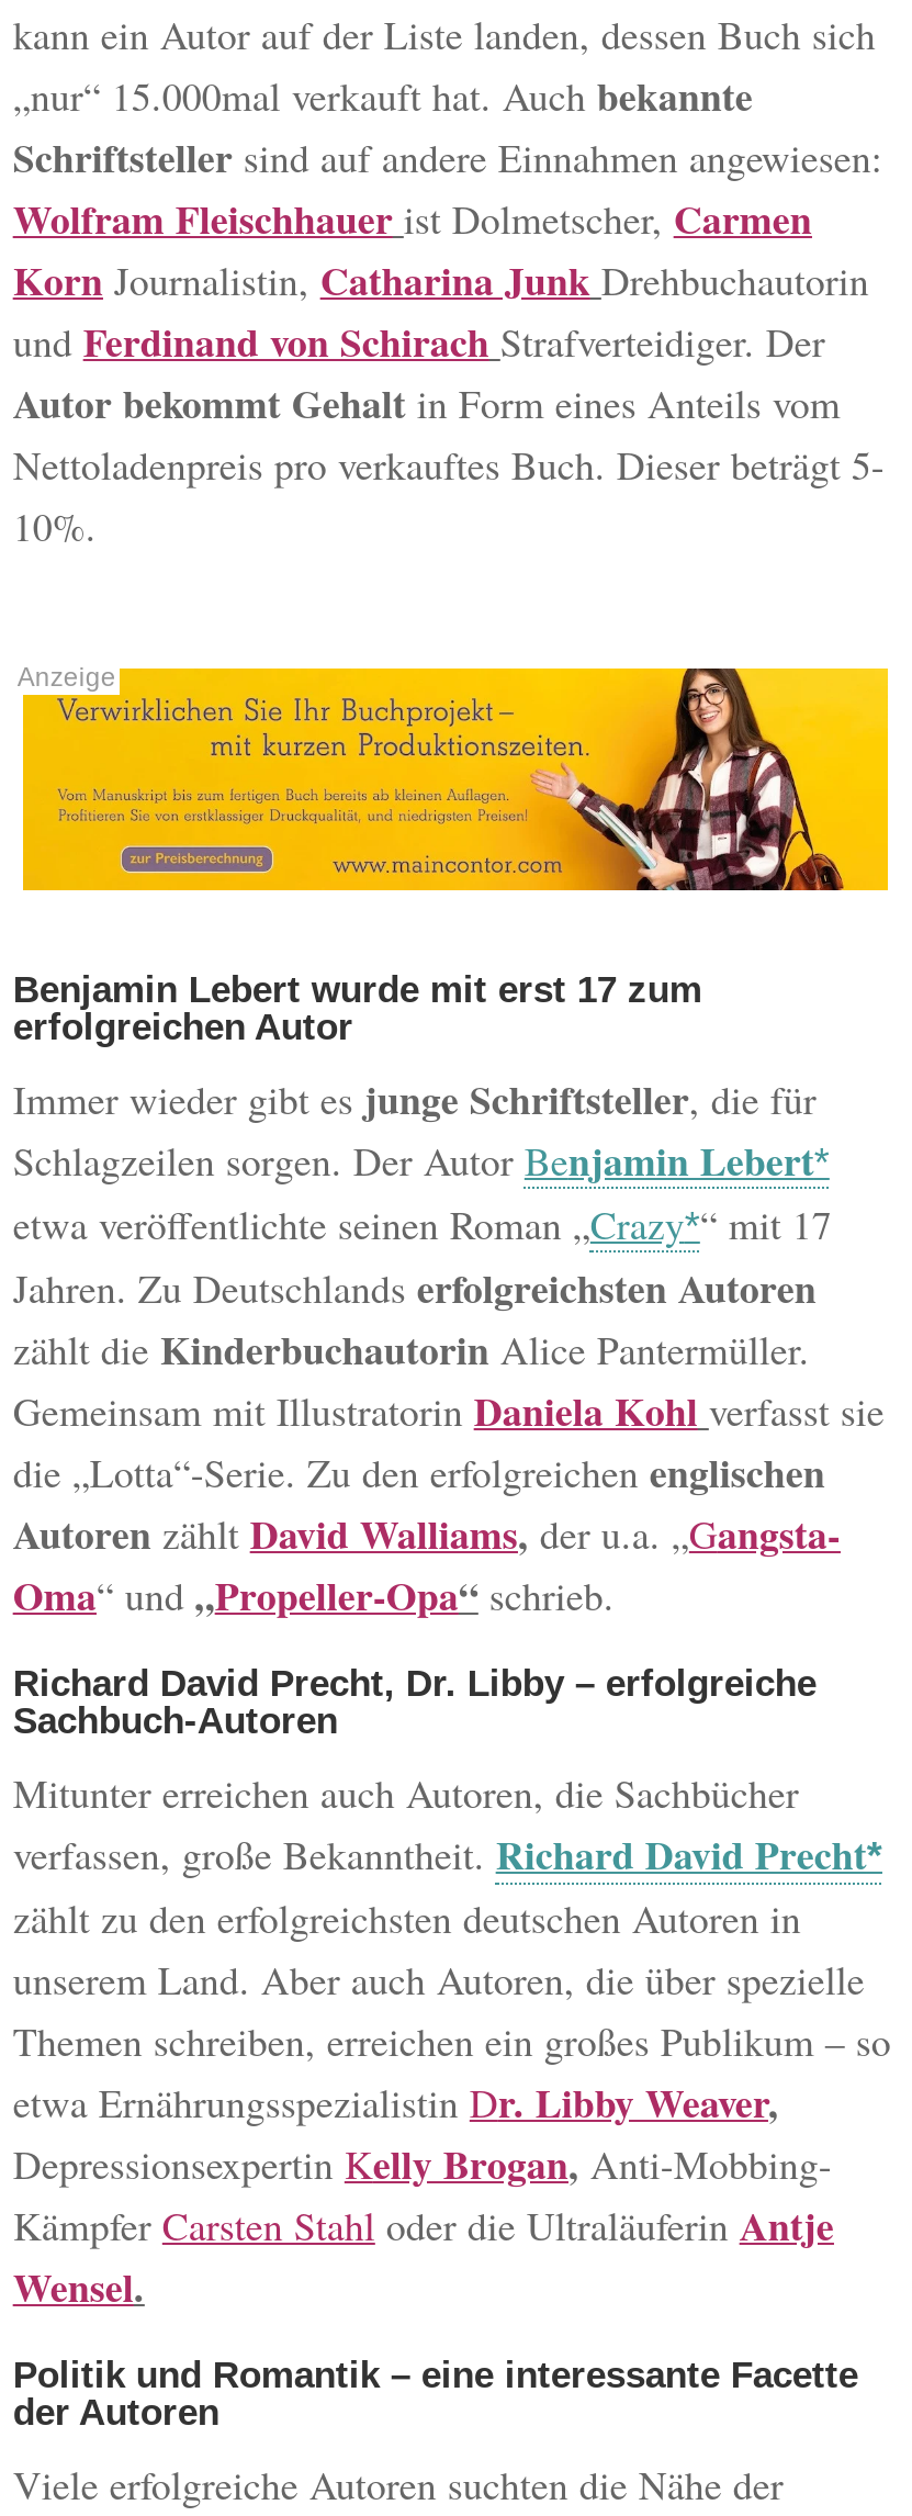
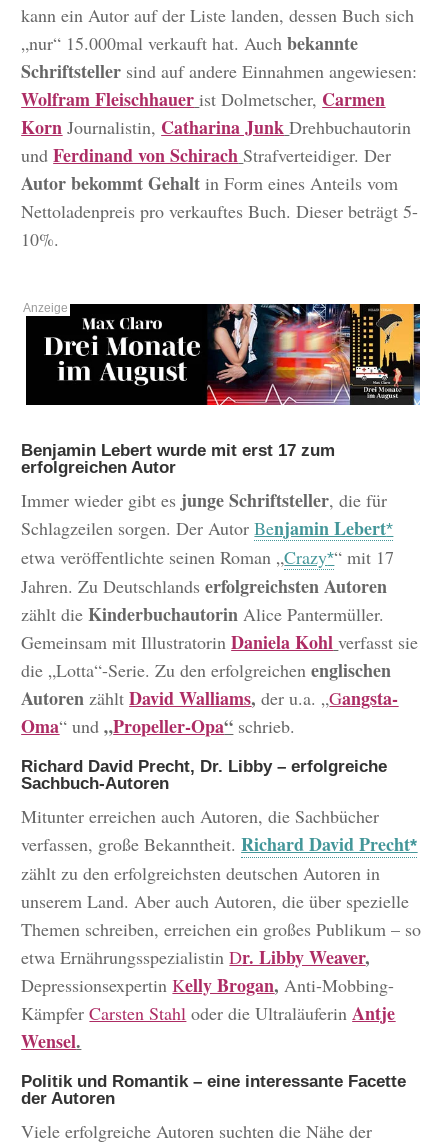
- [image]
+ [image]
